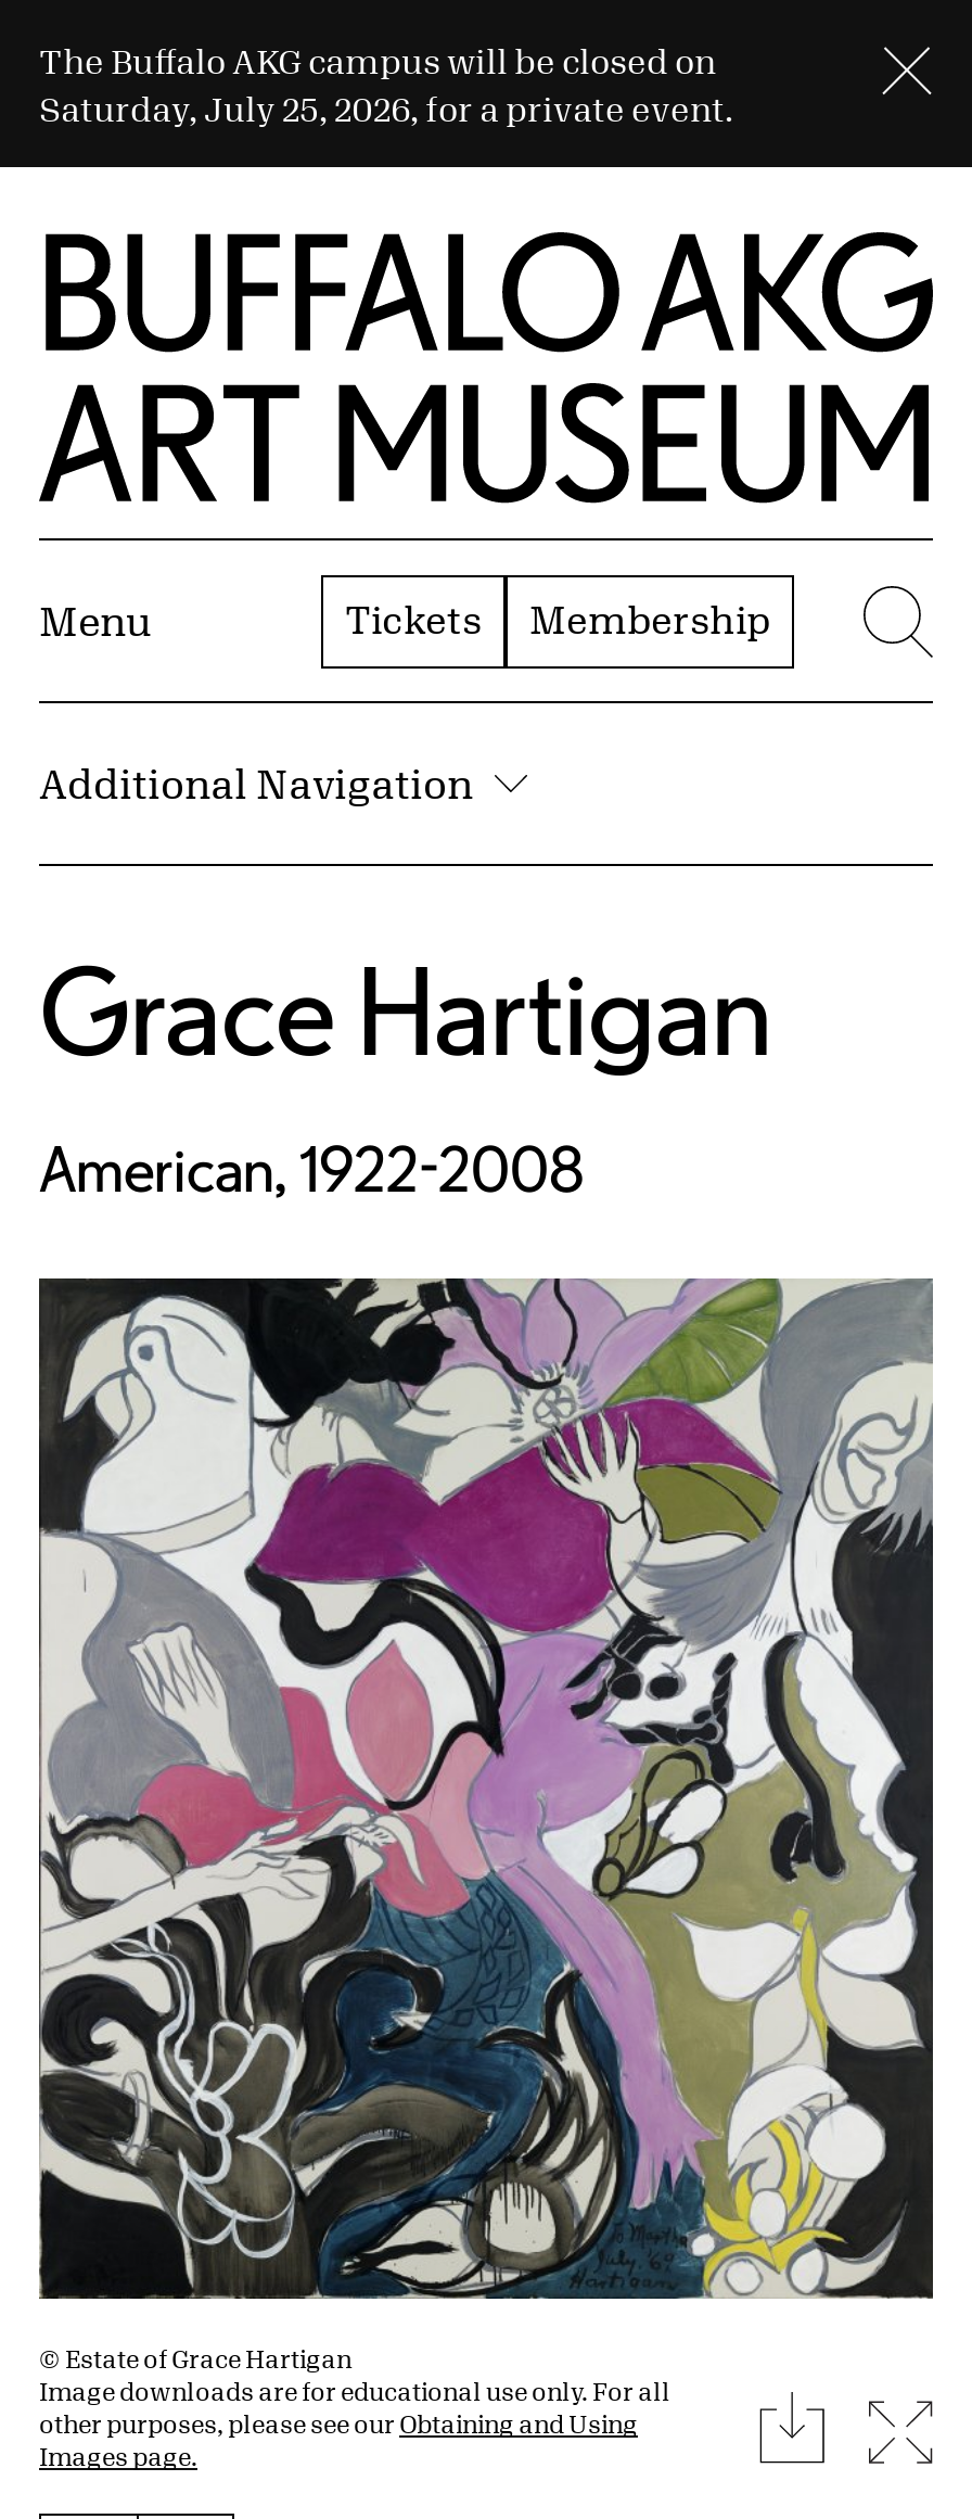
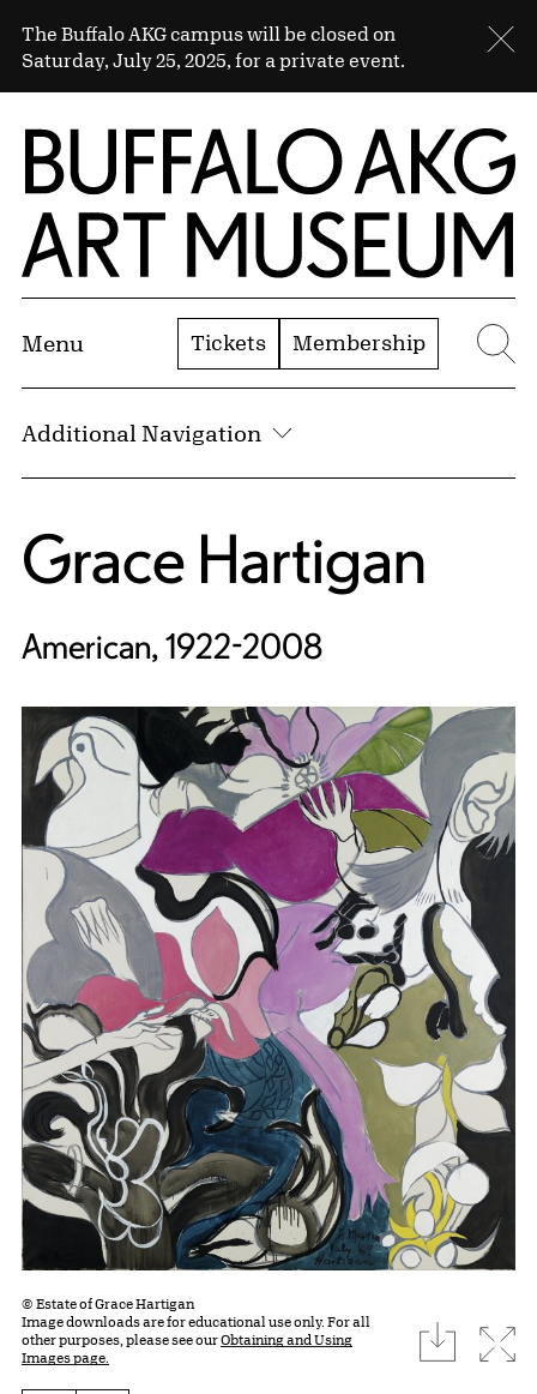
- Saturday, July 25, 2026, for a private event.
+ Saturday, July 25, 2025, for a private event.
